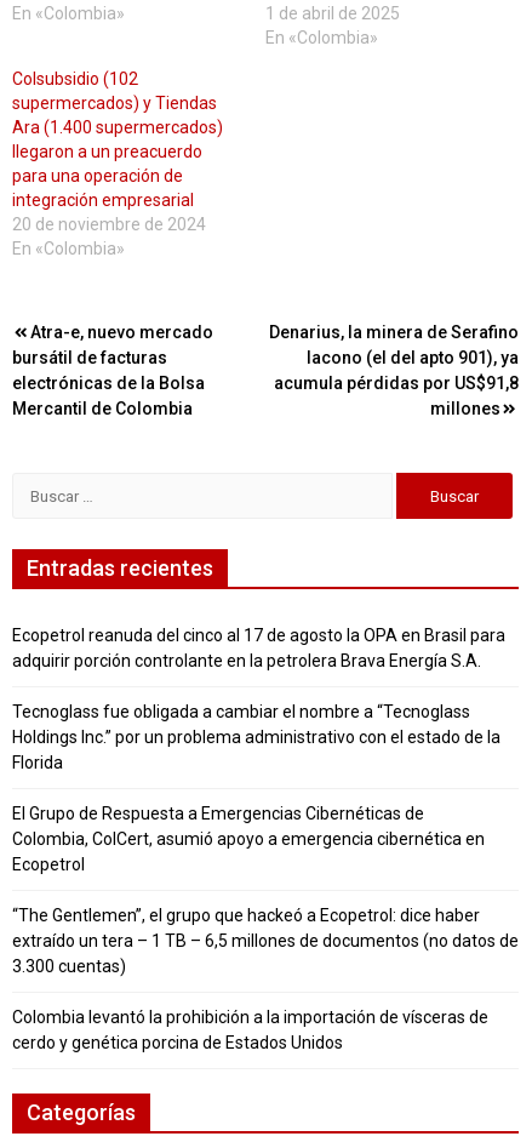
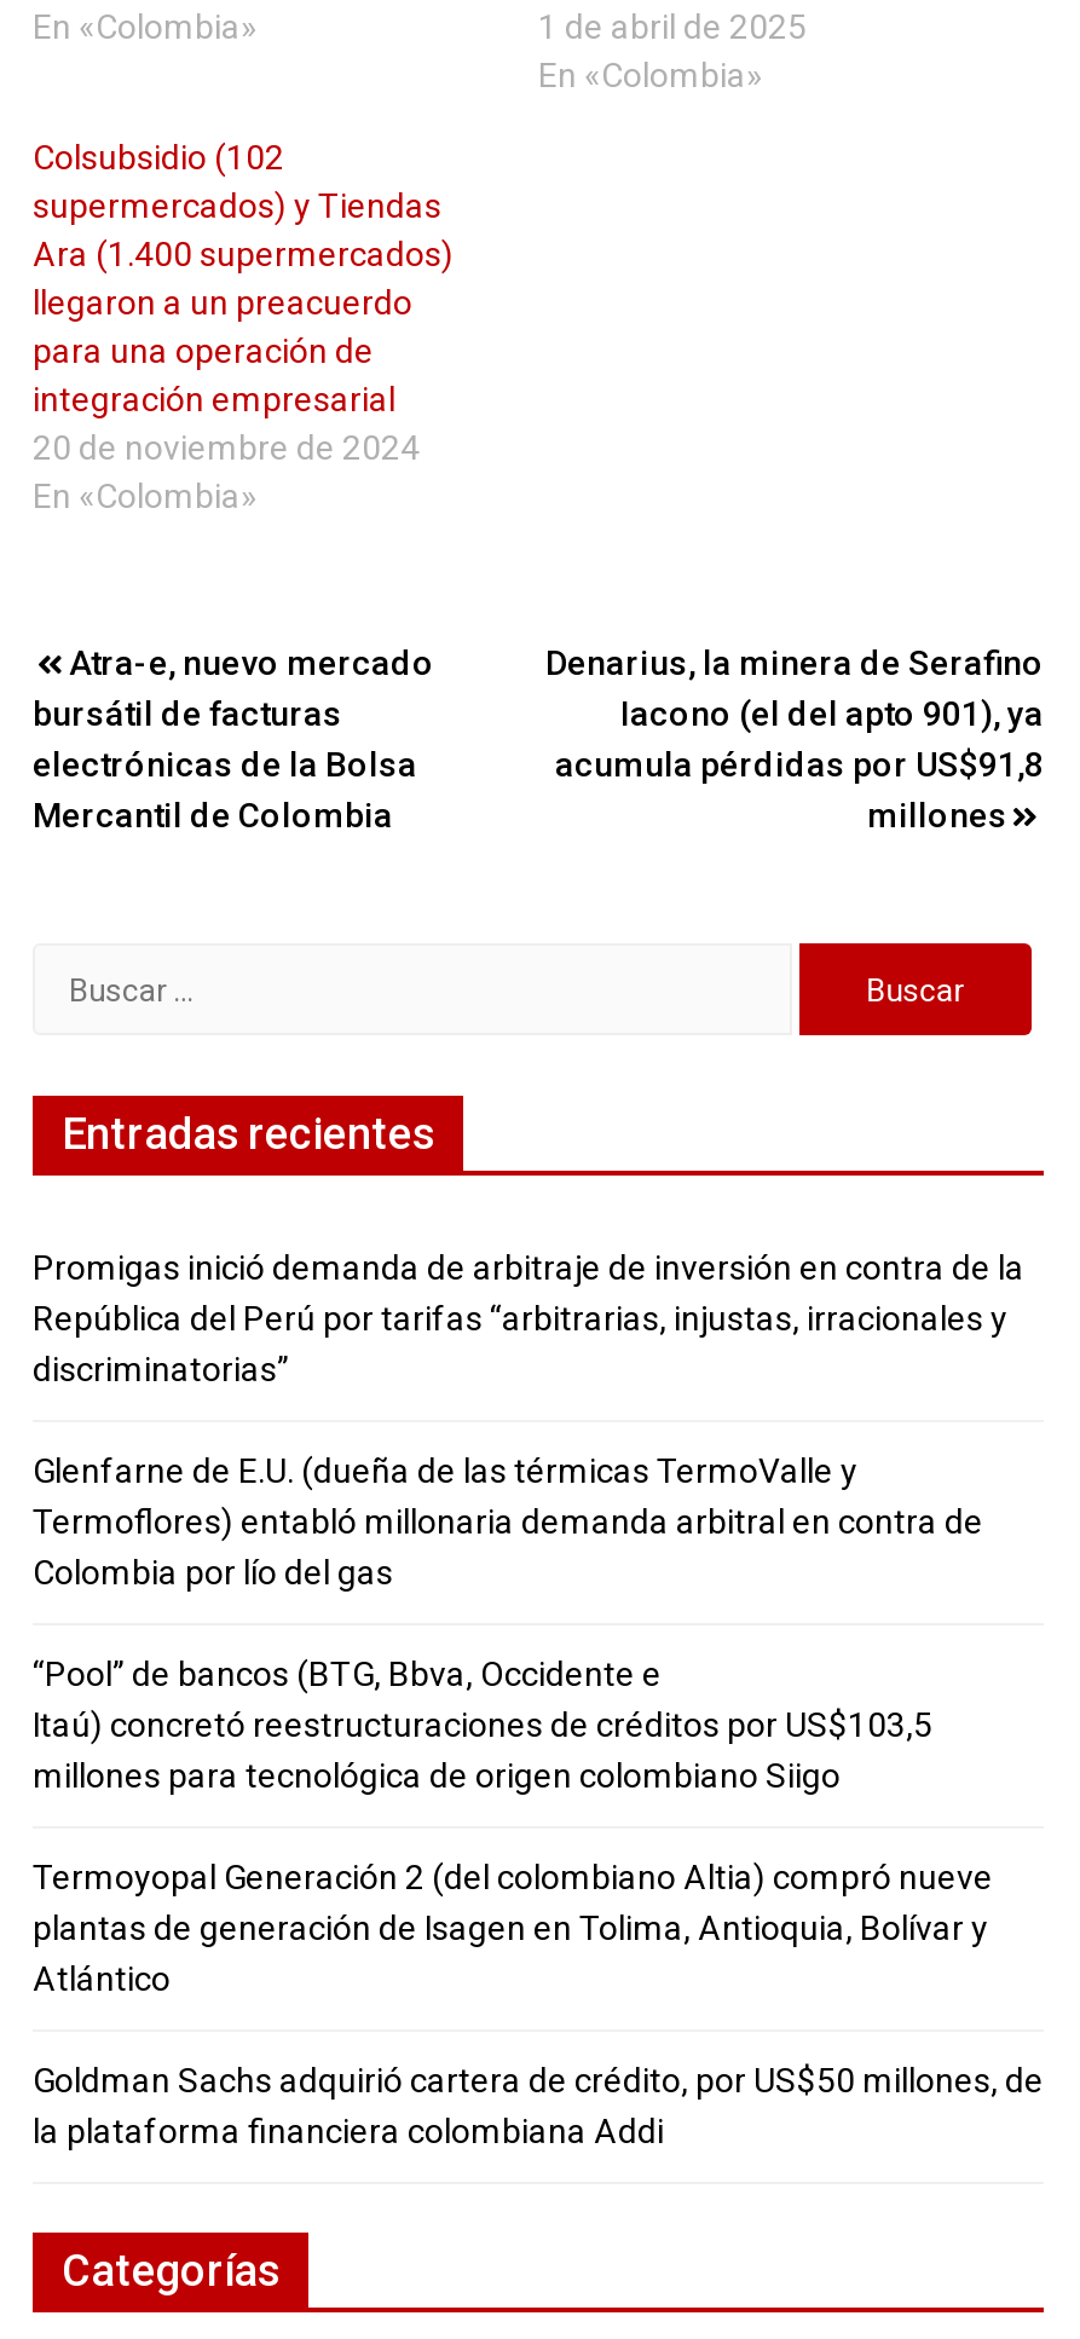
- Ecopetrol reanuda del cinco al 17 de agosto la OPA en Brasil para
- adquirir porción controlante en la petrolera Brava Energía S.A.
+ Promigas inició demanda de arbitraje de inversión en contra de la
+ República del Perú por tarifas “arbitrarias, injustas, irracionales y
+ discriminatorias”

- Tecnoglass fue obligada a cambiar el nombre a “Tecnoglass
- Holdings Inc.” por un problema administrativo con el estado de la
- Florida
+ Glenfarne de E.U. (dueña de las térmicas TermoValle y
+ Termoflores) entabló millonaria demanda arbitral en contra de
+ Colombia por lío del gas

- El Grupo de Respuesta a Emergencias Cibernéticas de
- Colombia, ColCert, asumió apoyo a emergencia cibernética en
- Ecopetrol
+ “Pool” de bancos (BTG, Bbva, Occidente e
+ Itaú) concretó reestructuraciones de créditos por US$103,5
+ millones para tecnológica de origen colombiano Siigo

- “The Gentlemen”, el grupo que hackeó a Ecopetrol: dice haber
- extraído un tera – 1 TB – 6,5 millones de documentos (no datos de
- 3.300 cuentas)
+ Termoyopal Generación 2 (del colombiano Altia) compró nueve
+ plantas de generación de Isagen en Tolima, Antioquia, Bolívar y
+ Atlántico

- Colombia levantó la prohibición a la importación de vísceras de
- cerdo y genética porcina de Estados Unidos
+ Goldman Sachs adquirió cartera de crédito, por US$50 millones, de
+ la plataforma financiera colombiana Addi
